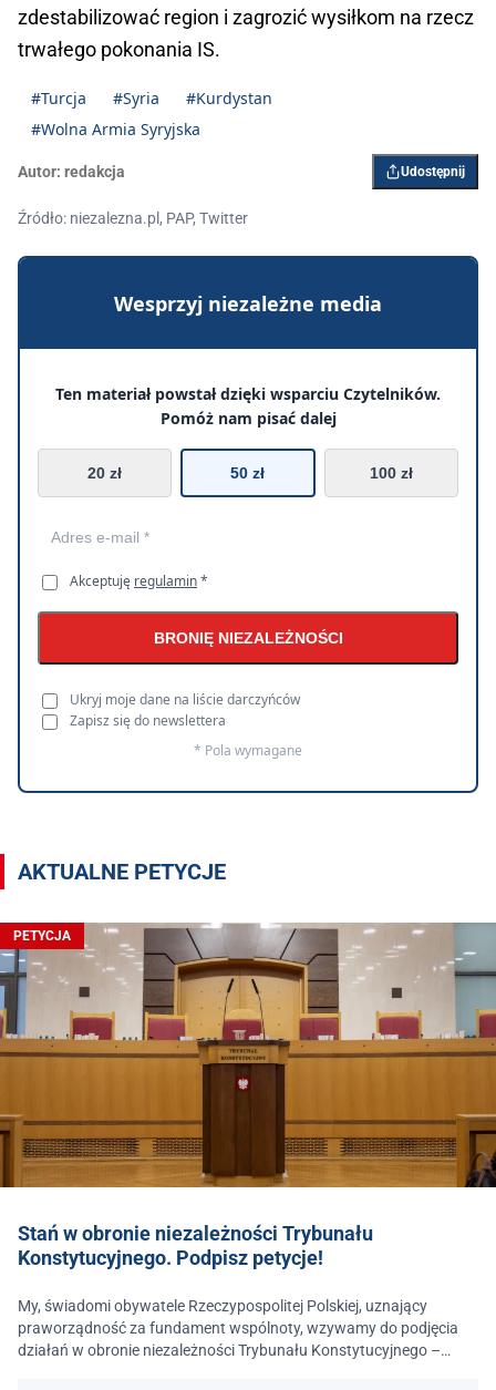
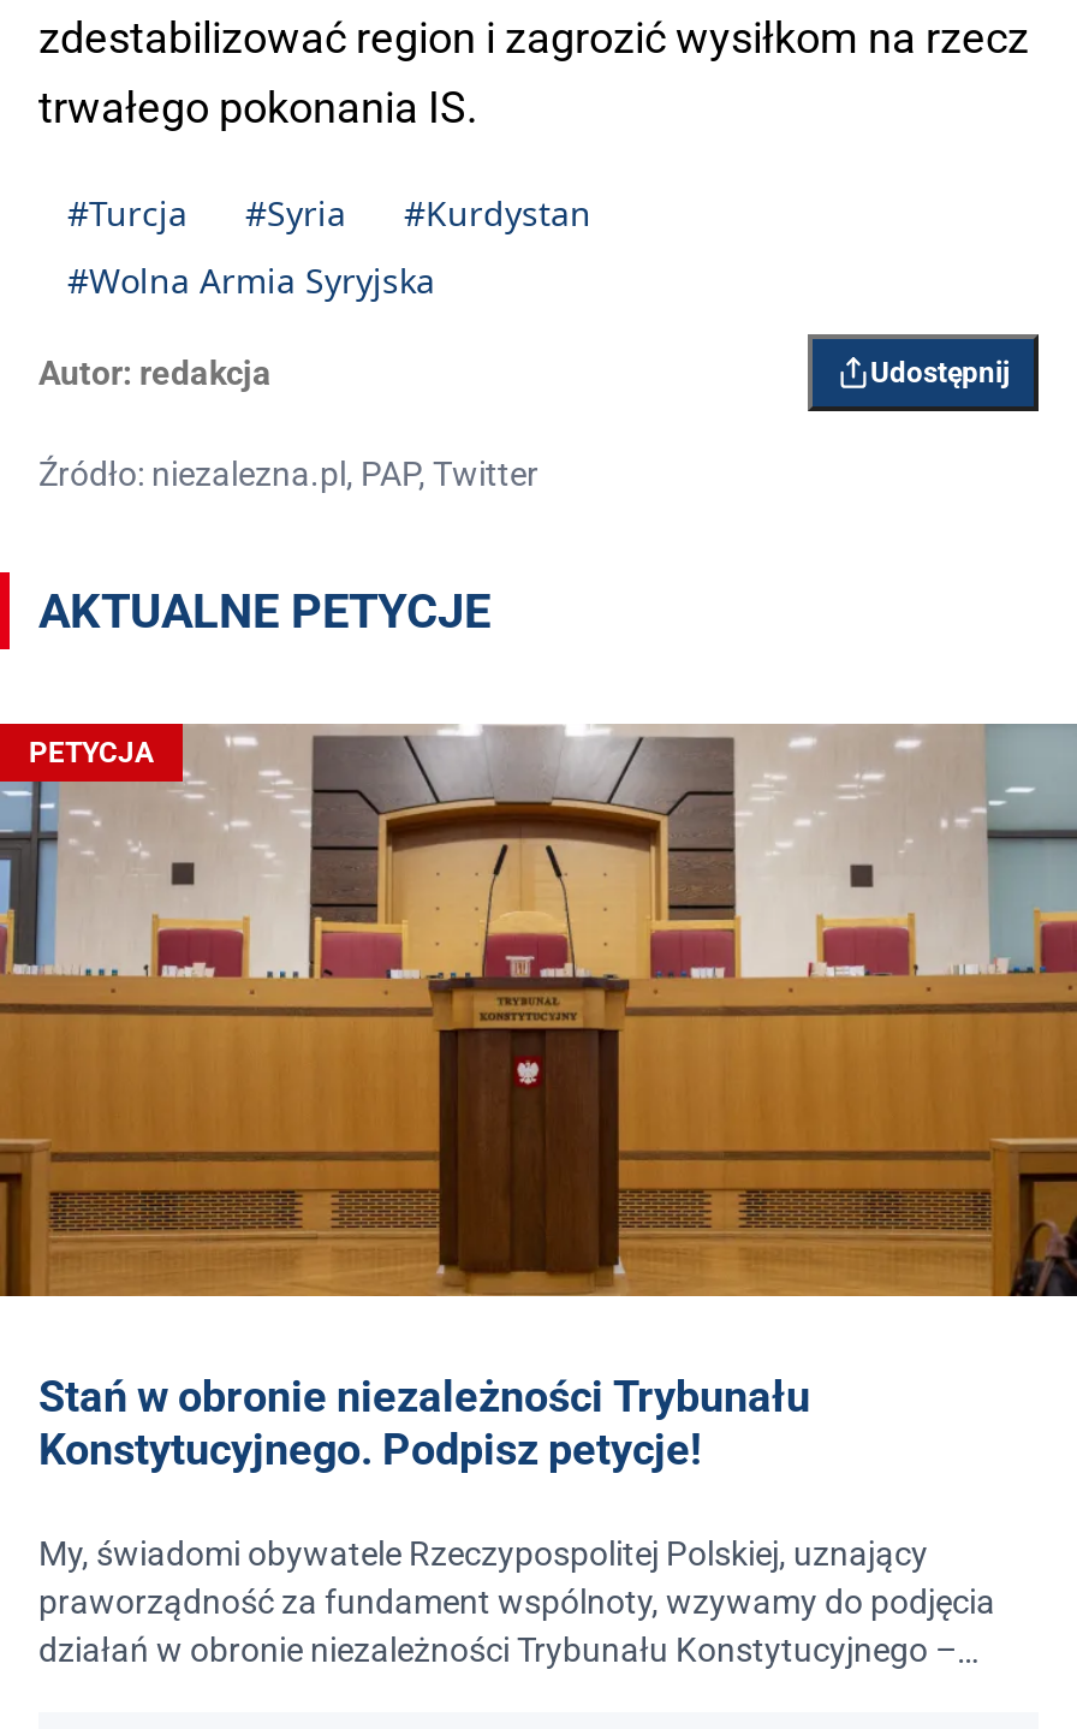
- [image]
- Wesprzyj niezależne media
- Ten materiał powstał dzięki wsparciu Czytelników.
- Pomóż nam pisać dalej
- 20 zł
- 50 zł
- 100 zł

- Akceptuję regulamin *
- BRONIĘ NIEZALEŻNOŚCI
- Ukryj moje dane na liście darczyńców
- Zapisz się do newslettera
- * Pola wymagane
